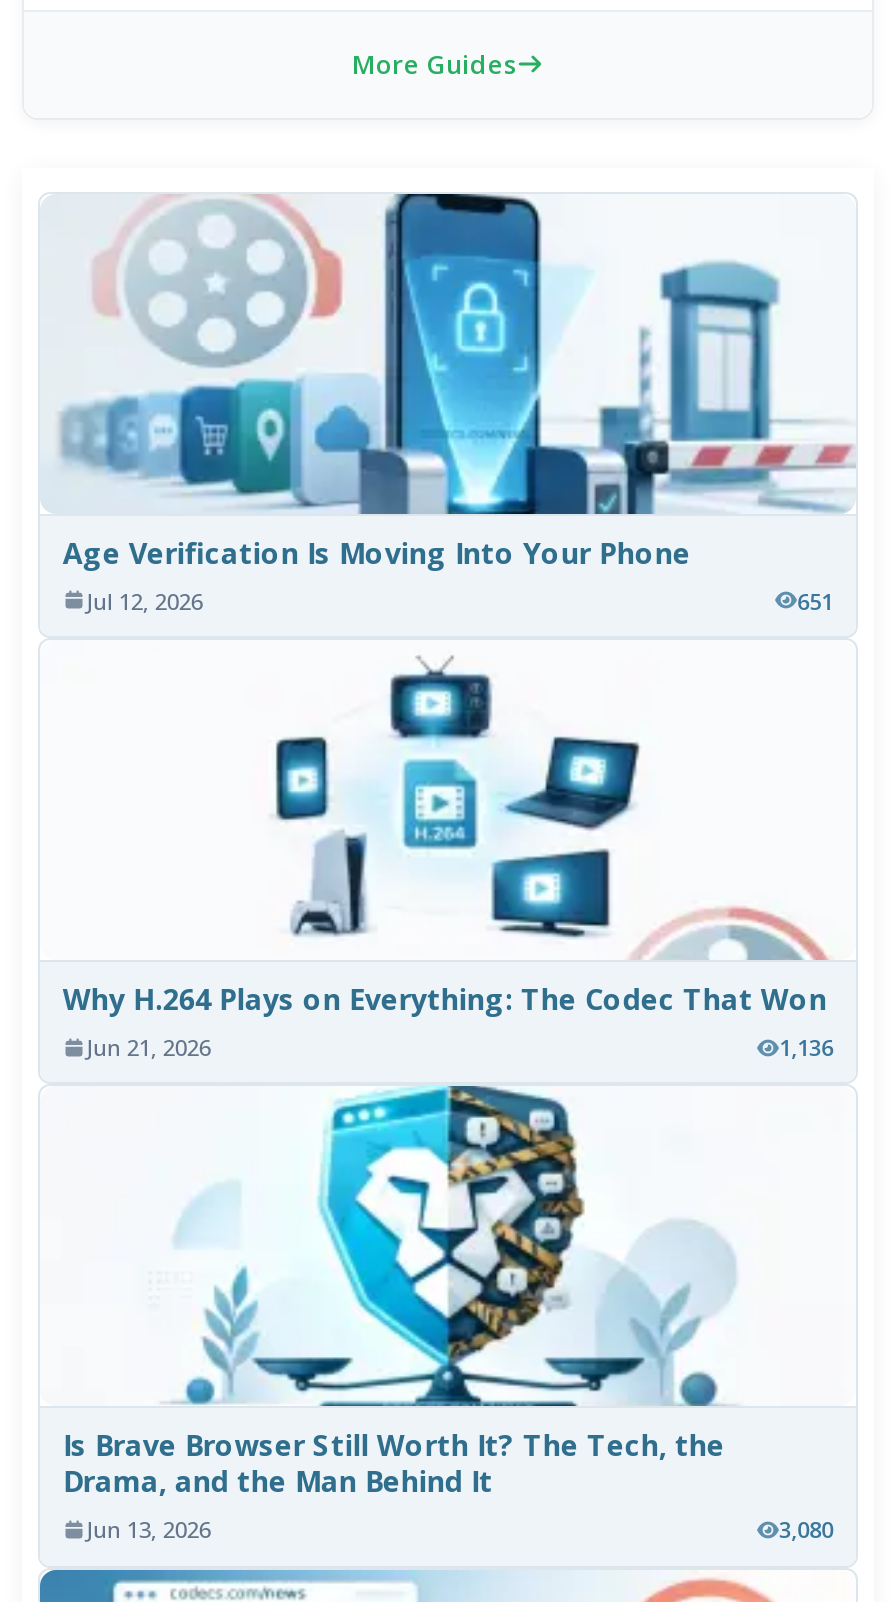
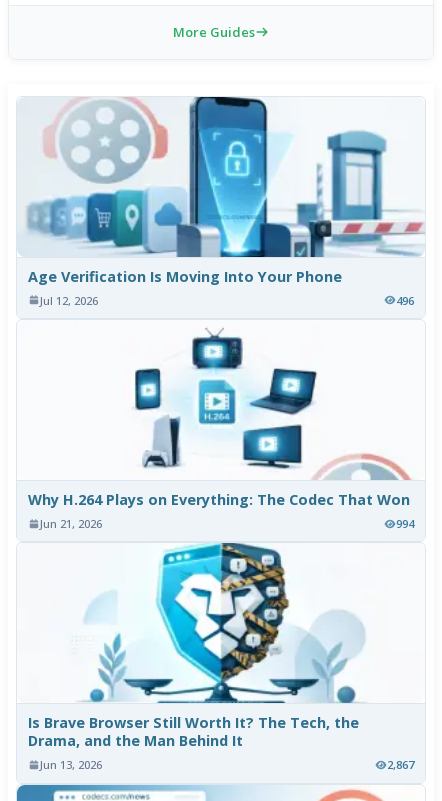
- 651
+ 496

- 1,136
+ 994

- 3,080
+ 2,867
